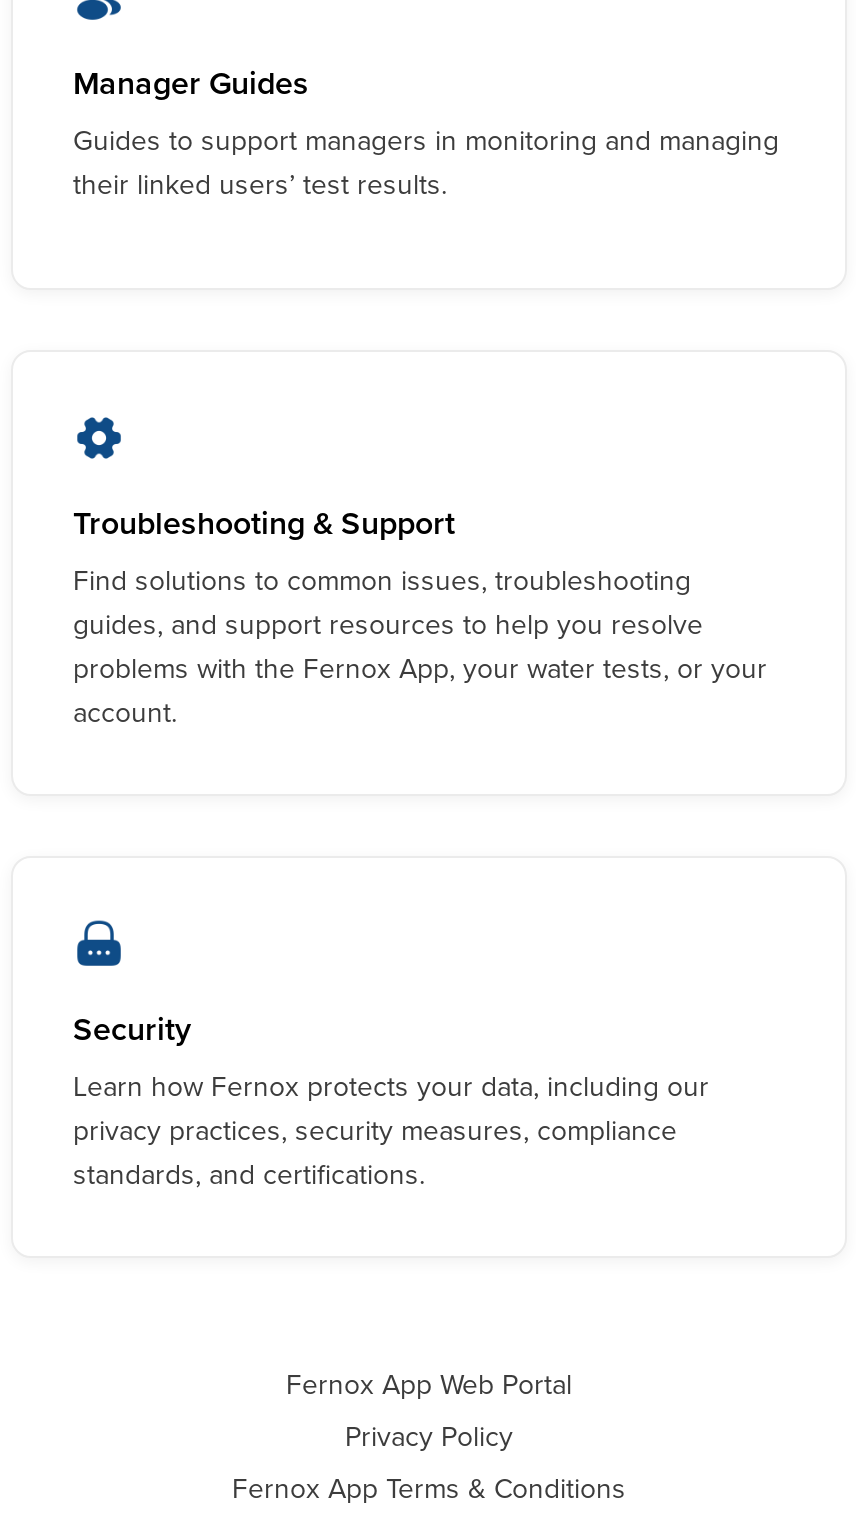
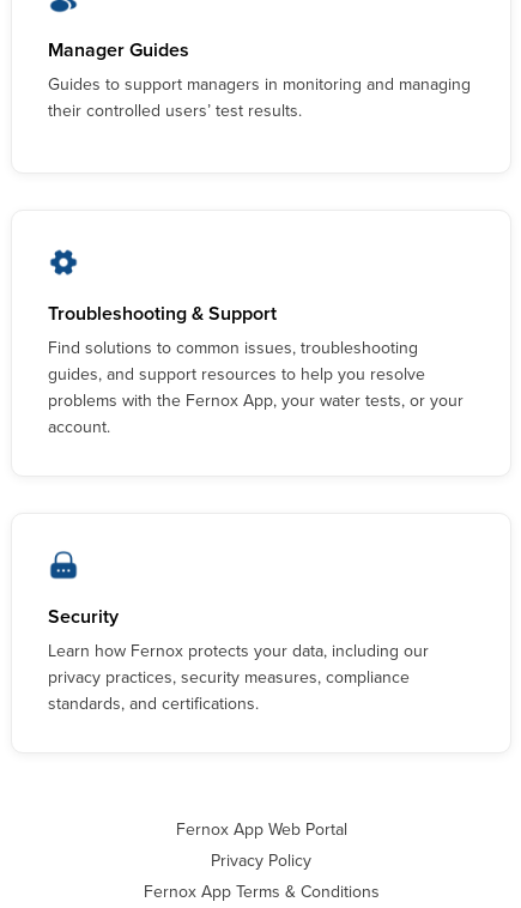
- their linked users’ test results.
+ their controlled users’ test results.
